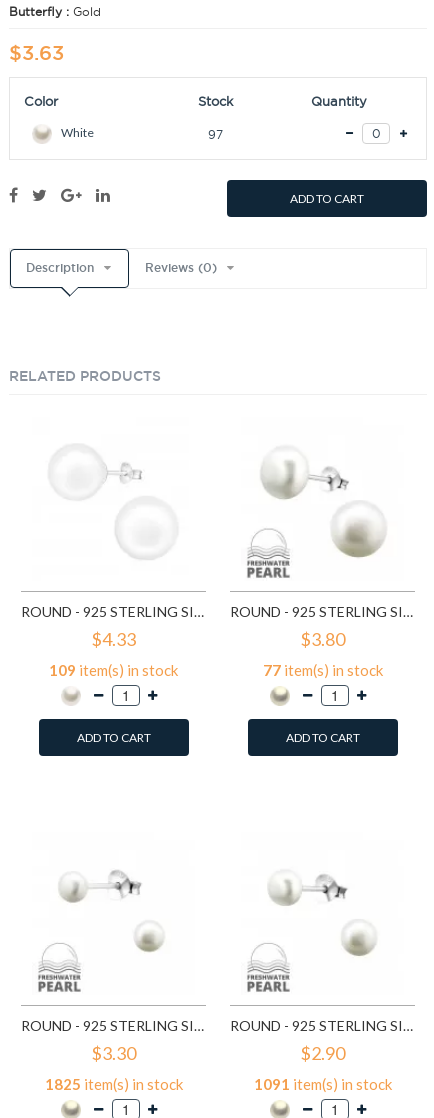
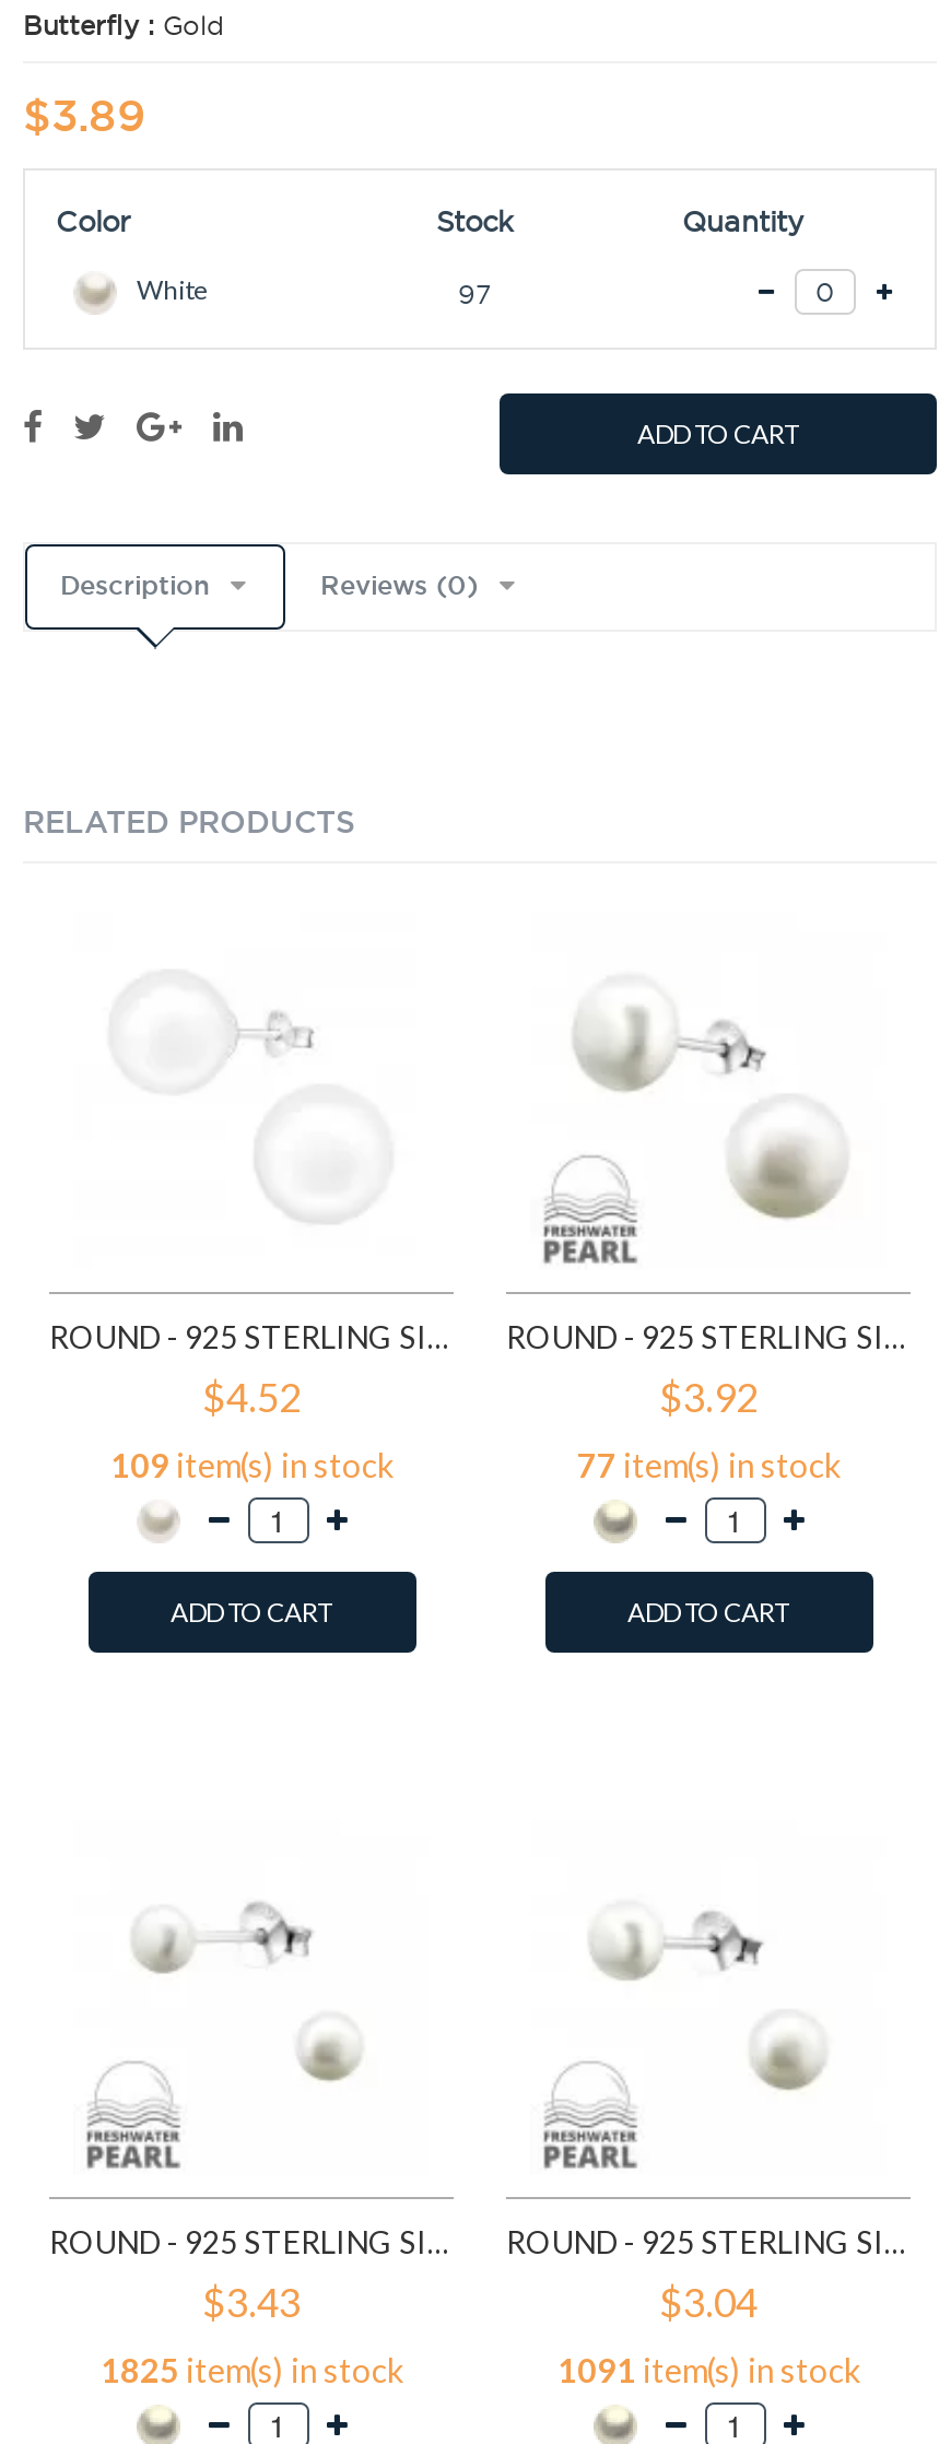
- $3.63
+ $3.89

- $4.33
+ $4.52

- $3.80
+ $3.92

- $3.30
+ $3.43

- $2.90
+ $3.04
